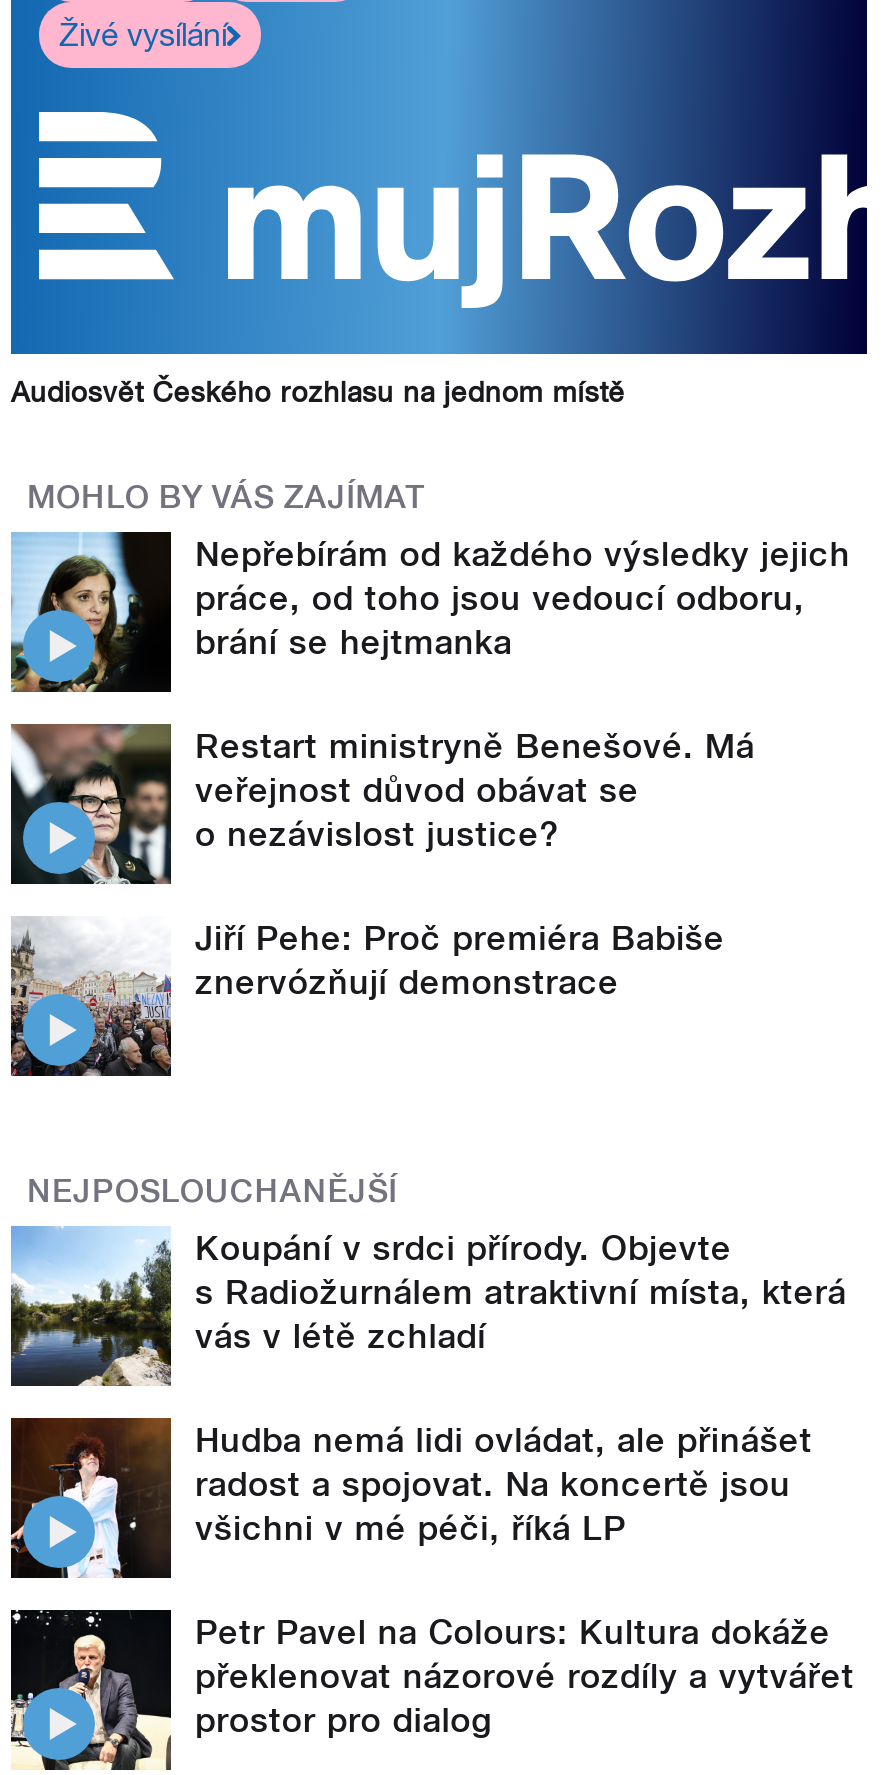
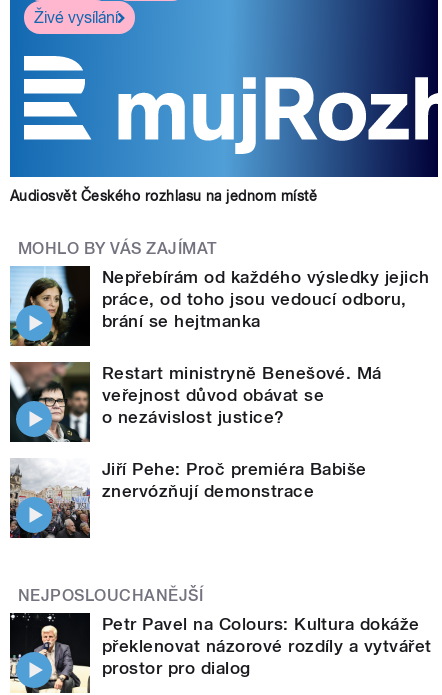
- [image]
- Koupání v srdci přírody. Objevte
- s Radiožurnálem atraktivní místa, která
- vás v létě zchladí
- Hudba nemá lidi ovládat, ale přinášet
- radost a spojovat. Na koncertě jsou
- všichni v mé péči, říká LP

- [image]
